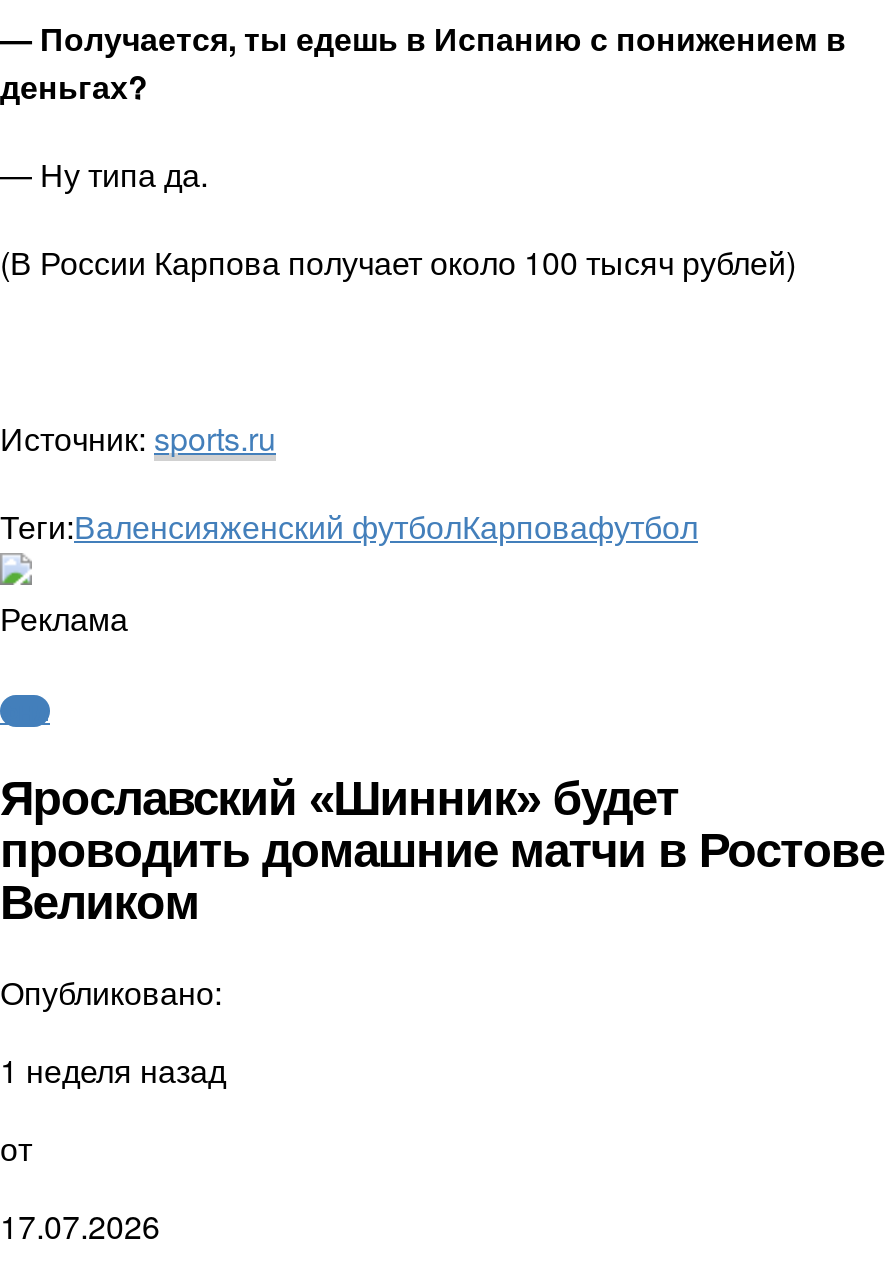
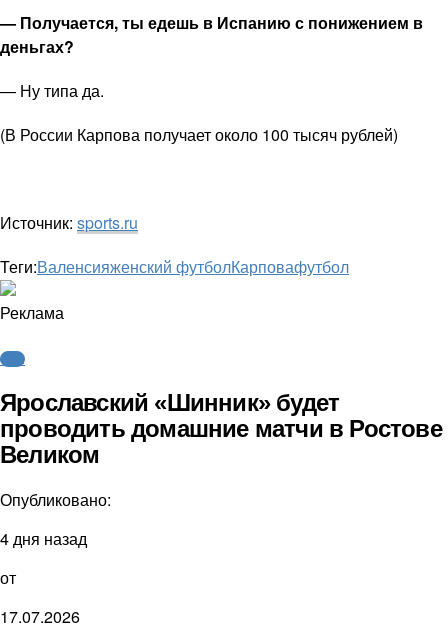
- 1 неделя назад
+ 4 дня назад
